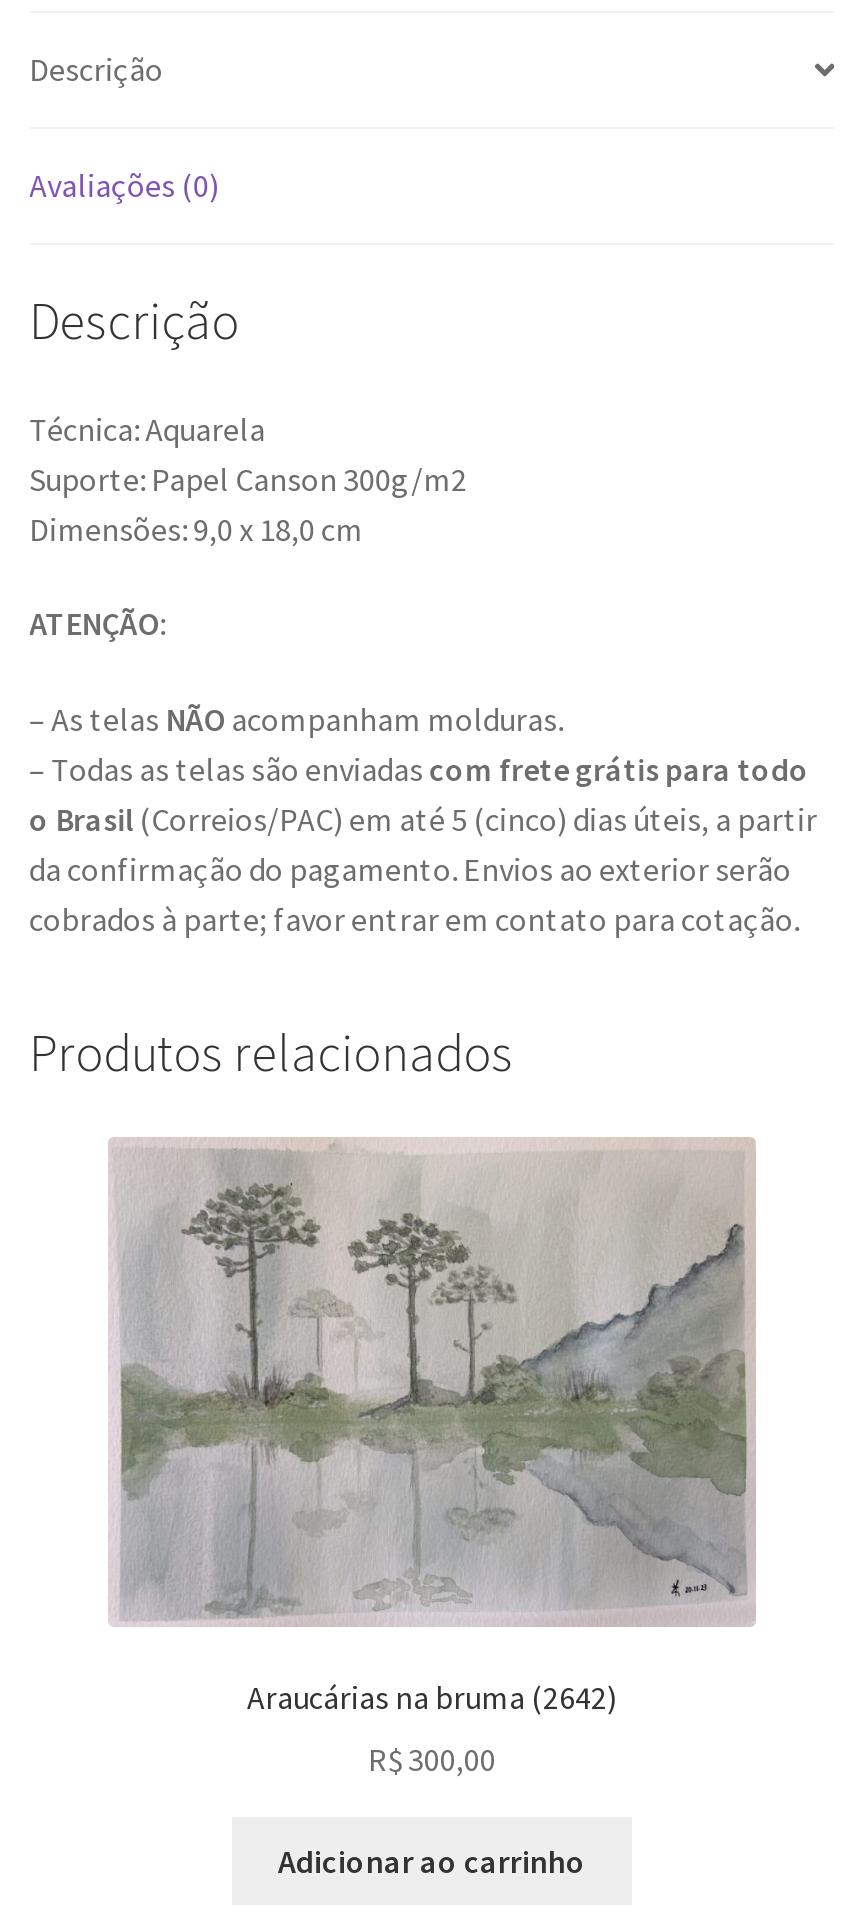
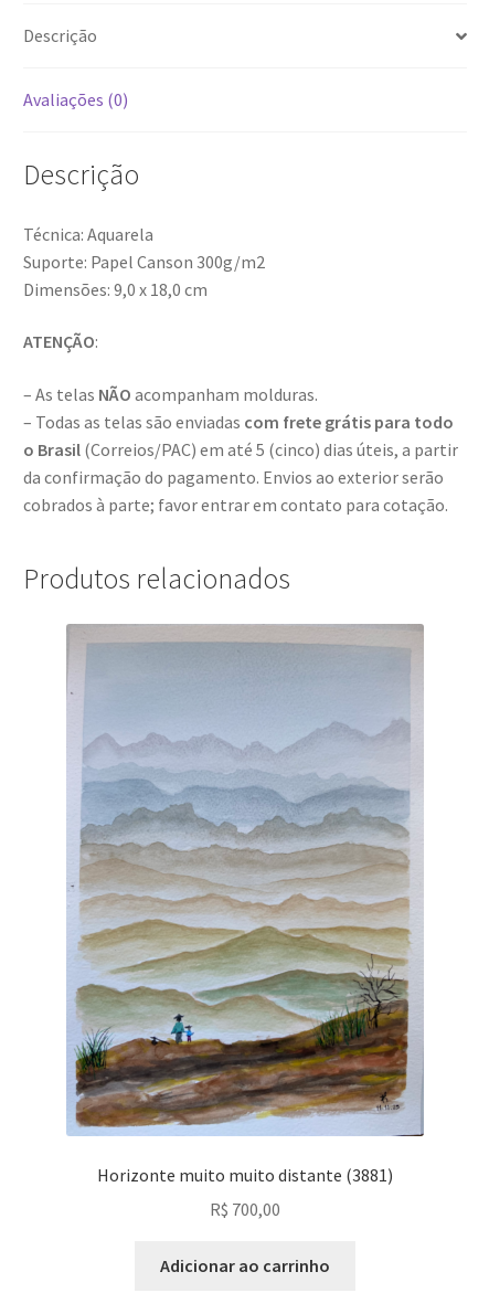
- [image]
- Araucárias na bruma (2642)
+ [image]
+ Horizonte muito muito distante (3881)

- R$300,00
+ R$700,00
